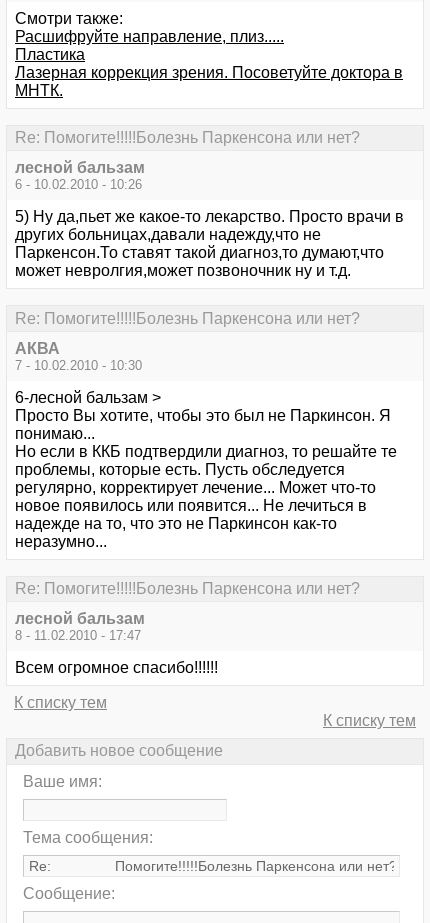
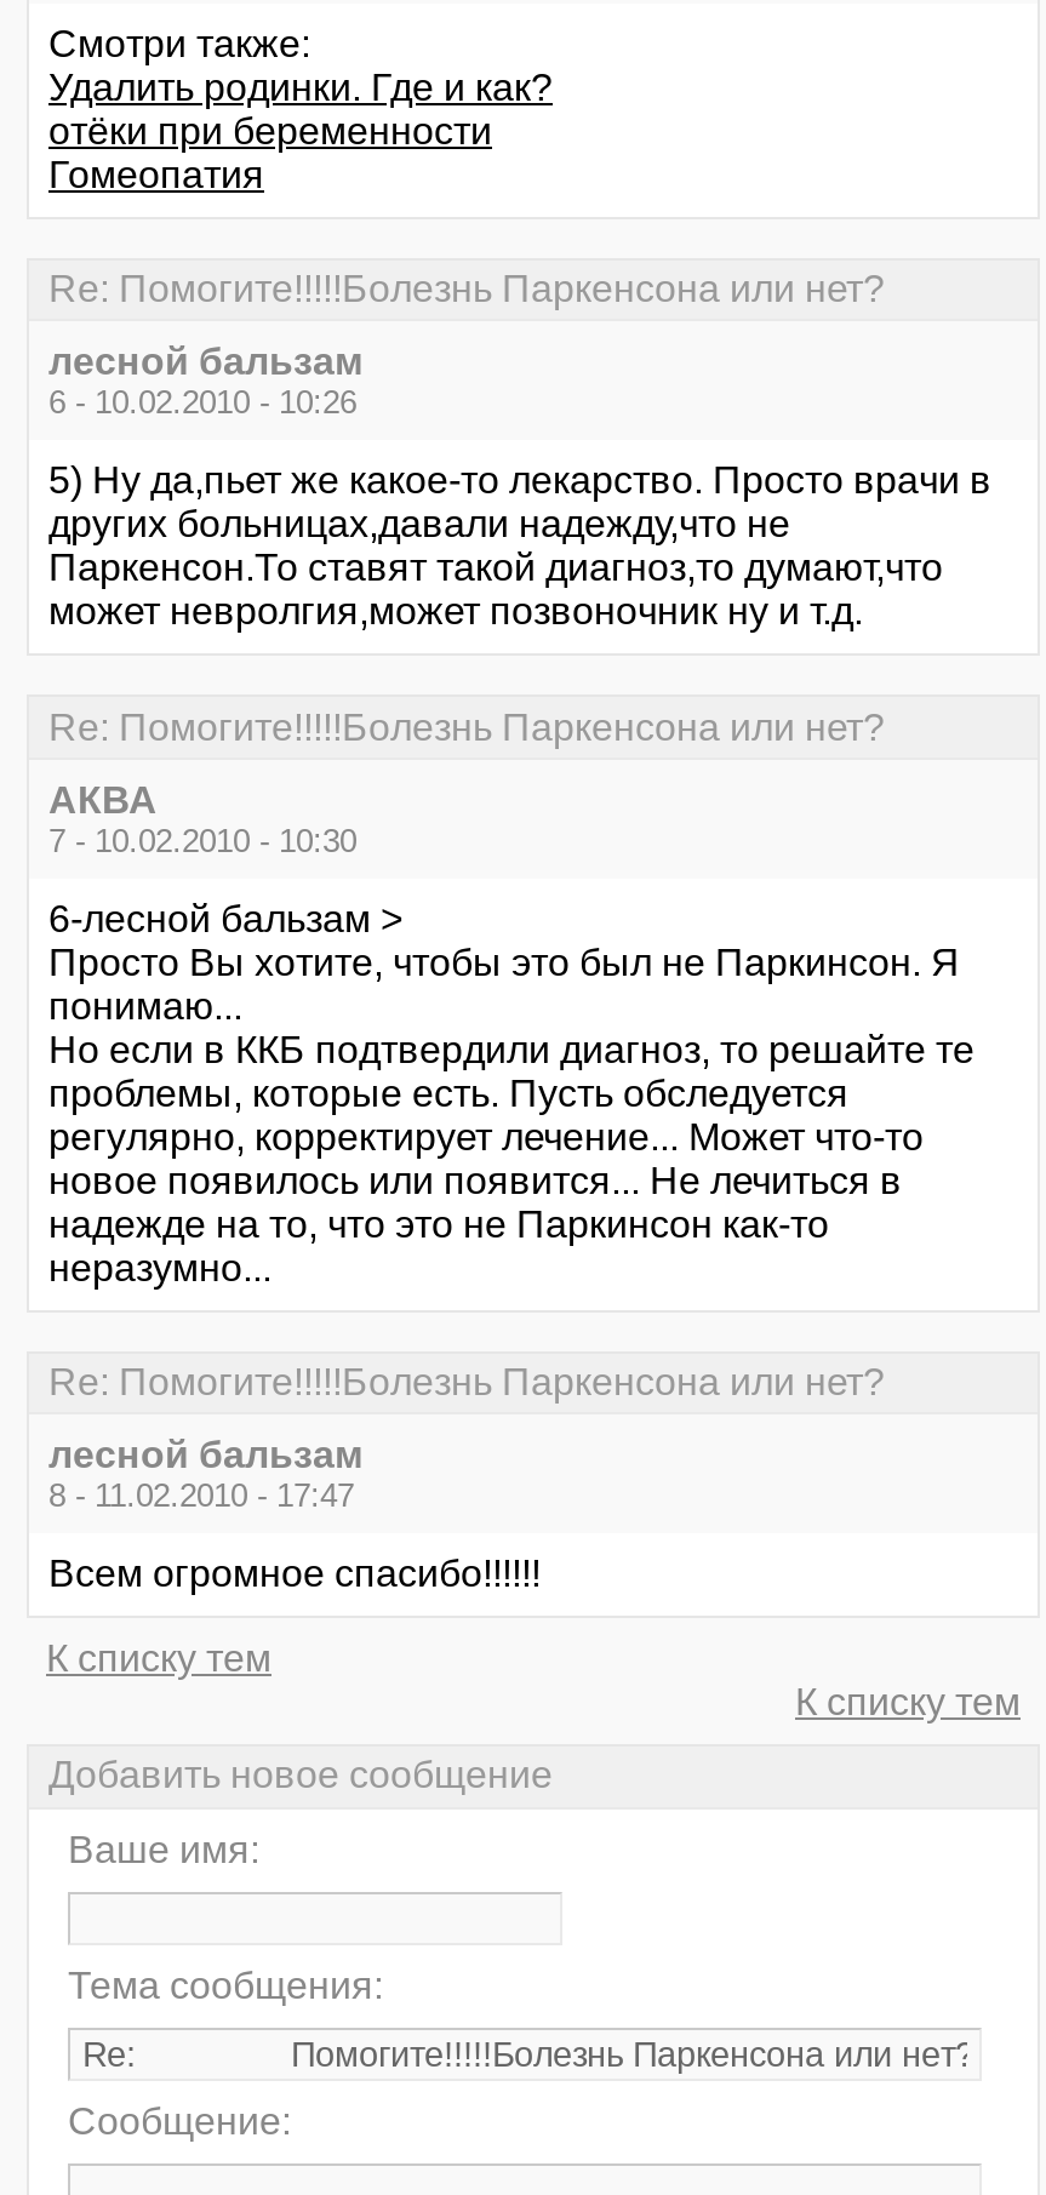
- Расшифруйте направление, плиз.....
- Пластика
- Лазерная коррекция зрения. Посоветуйте доктора в
- МНТК.
+ Удалить родинки. Где и как?
+ отёки при беременности
+ Гомеопатия
